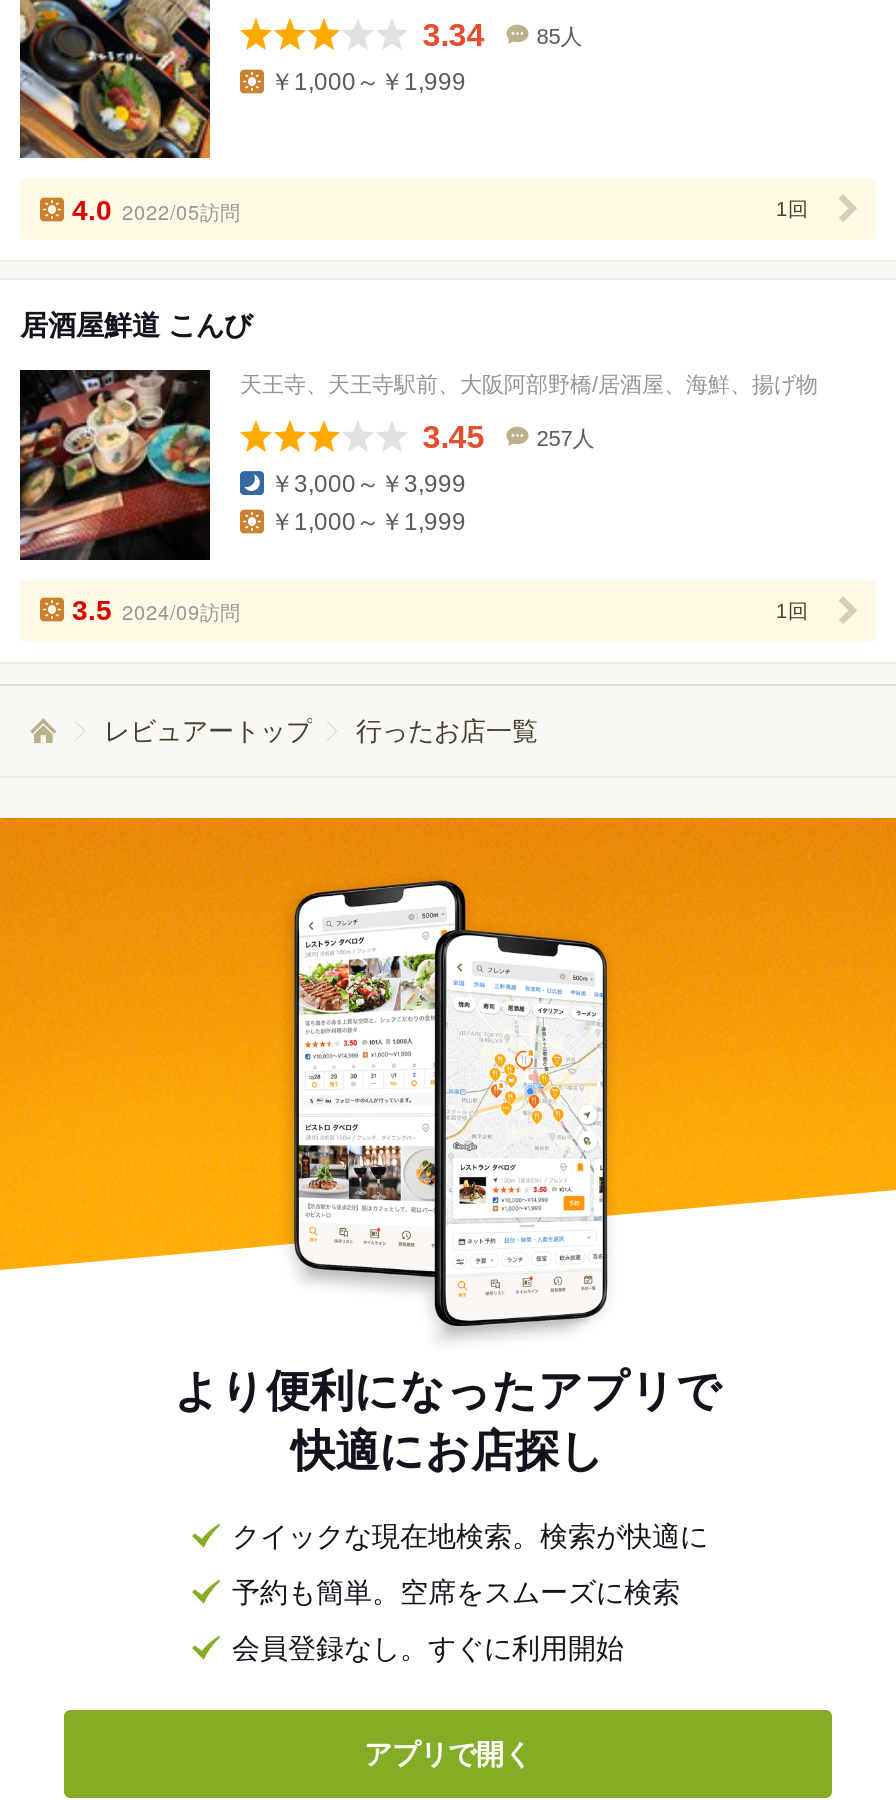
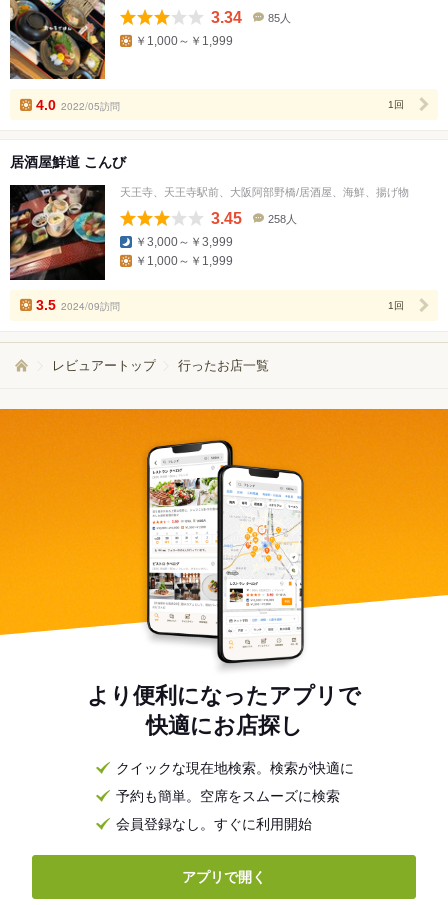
- 257人
+ 258人
